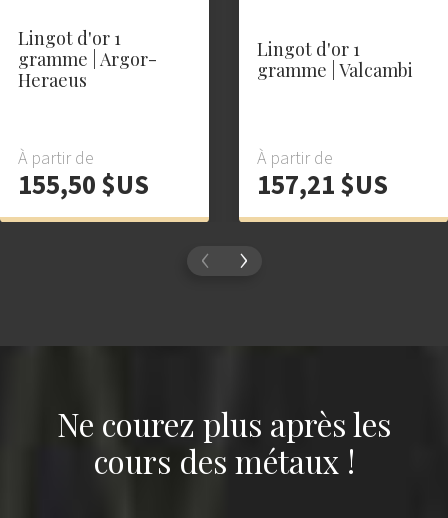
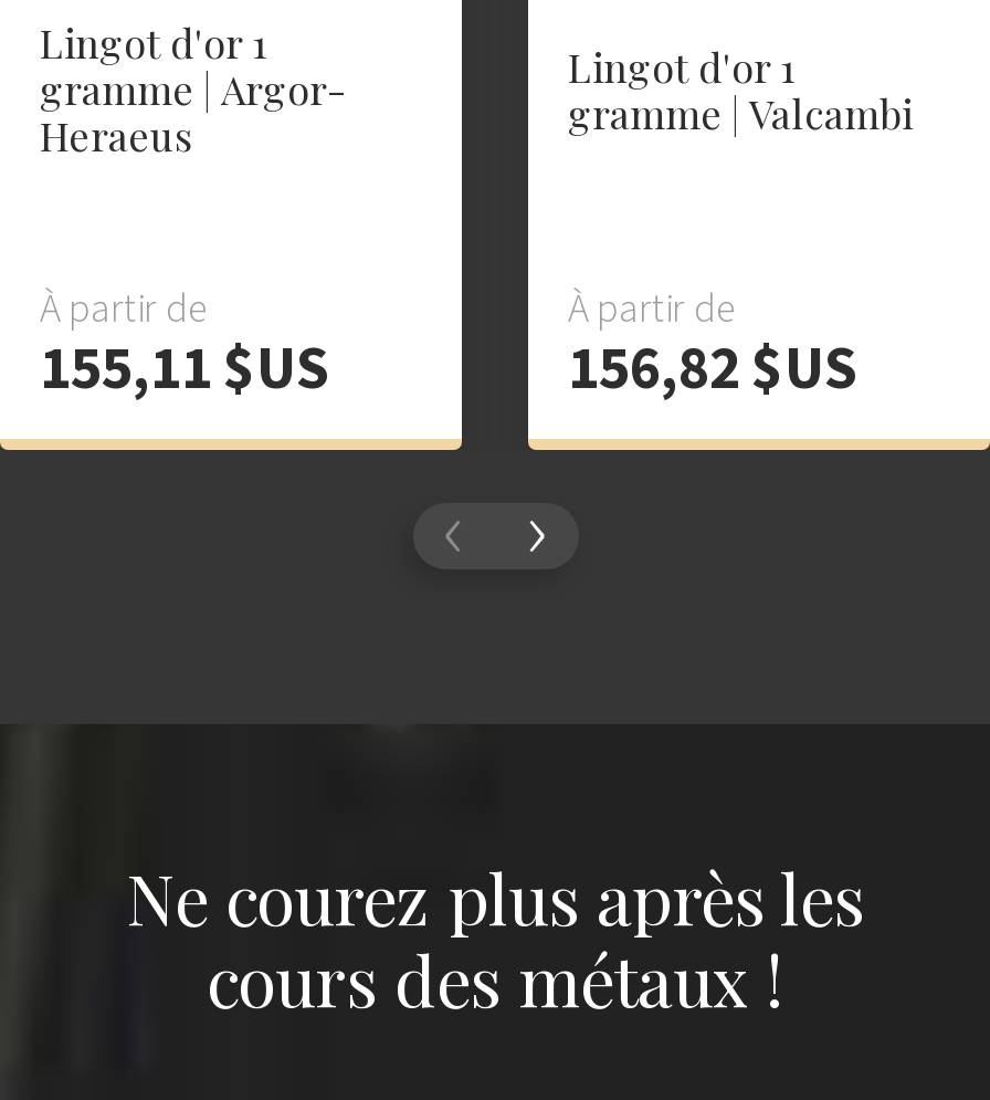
- 155,50 $US
+ 155,11 $US

- 157,21 $US
+ 156,82 $US
